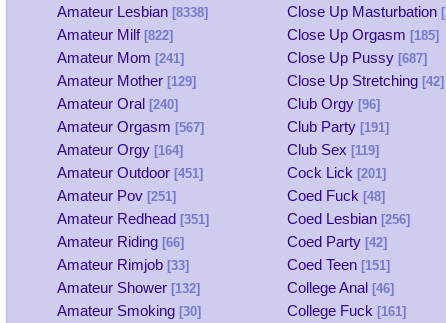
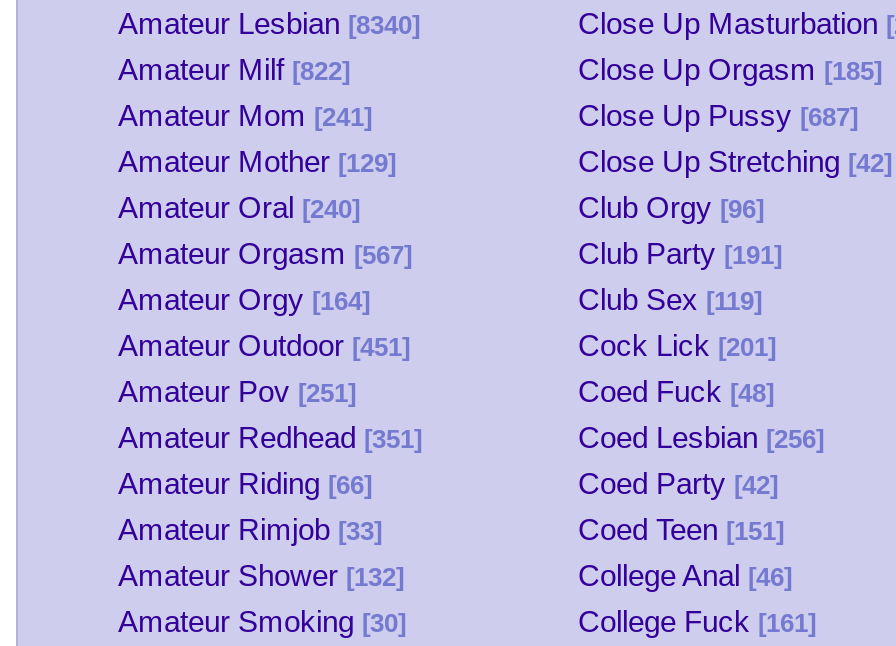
- Amateur Lesbian [8338]
+ Amateur Lesbian [8340]
